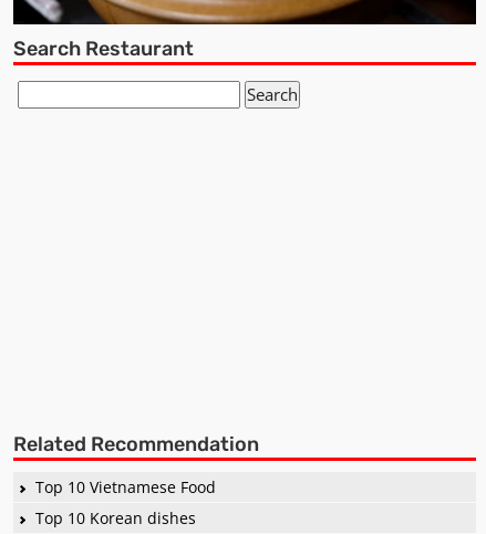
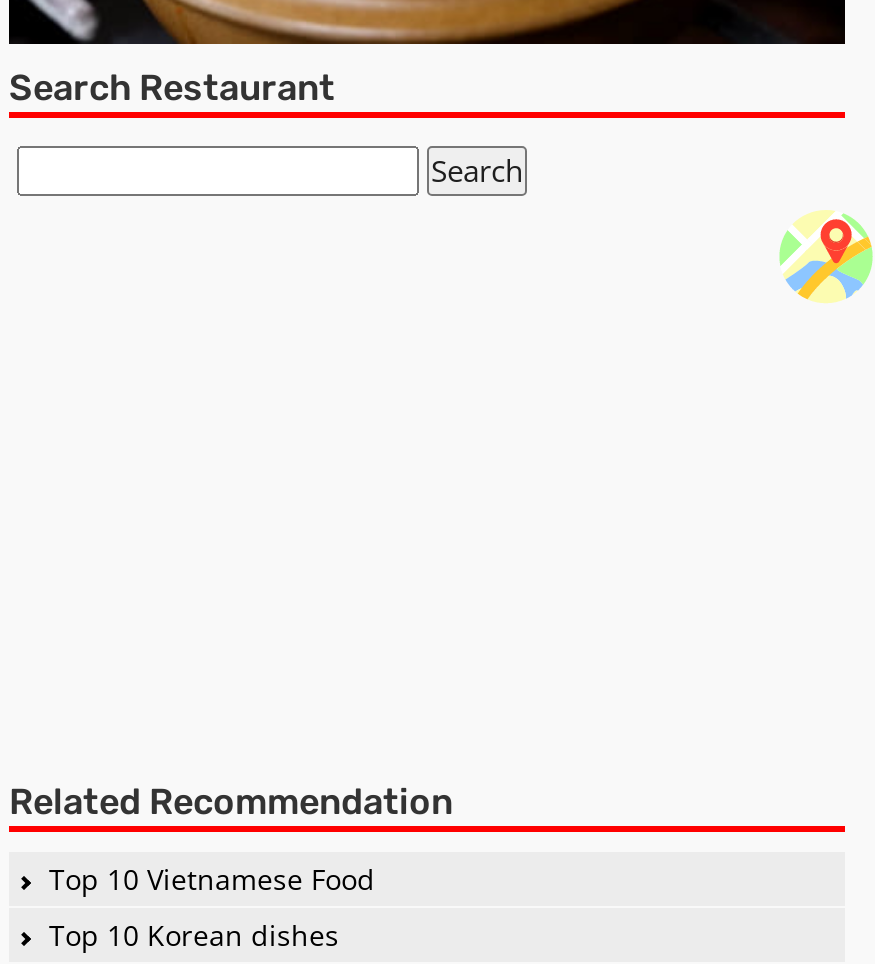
+ [image]
